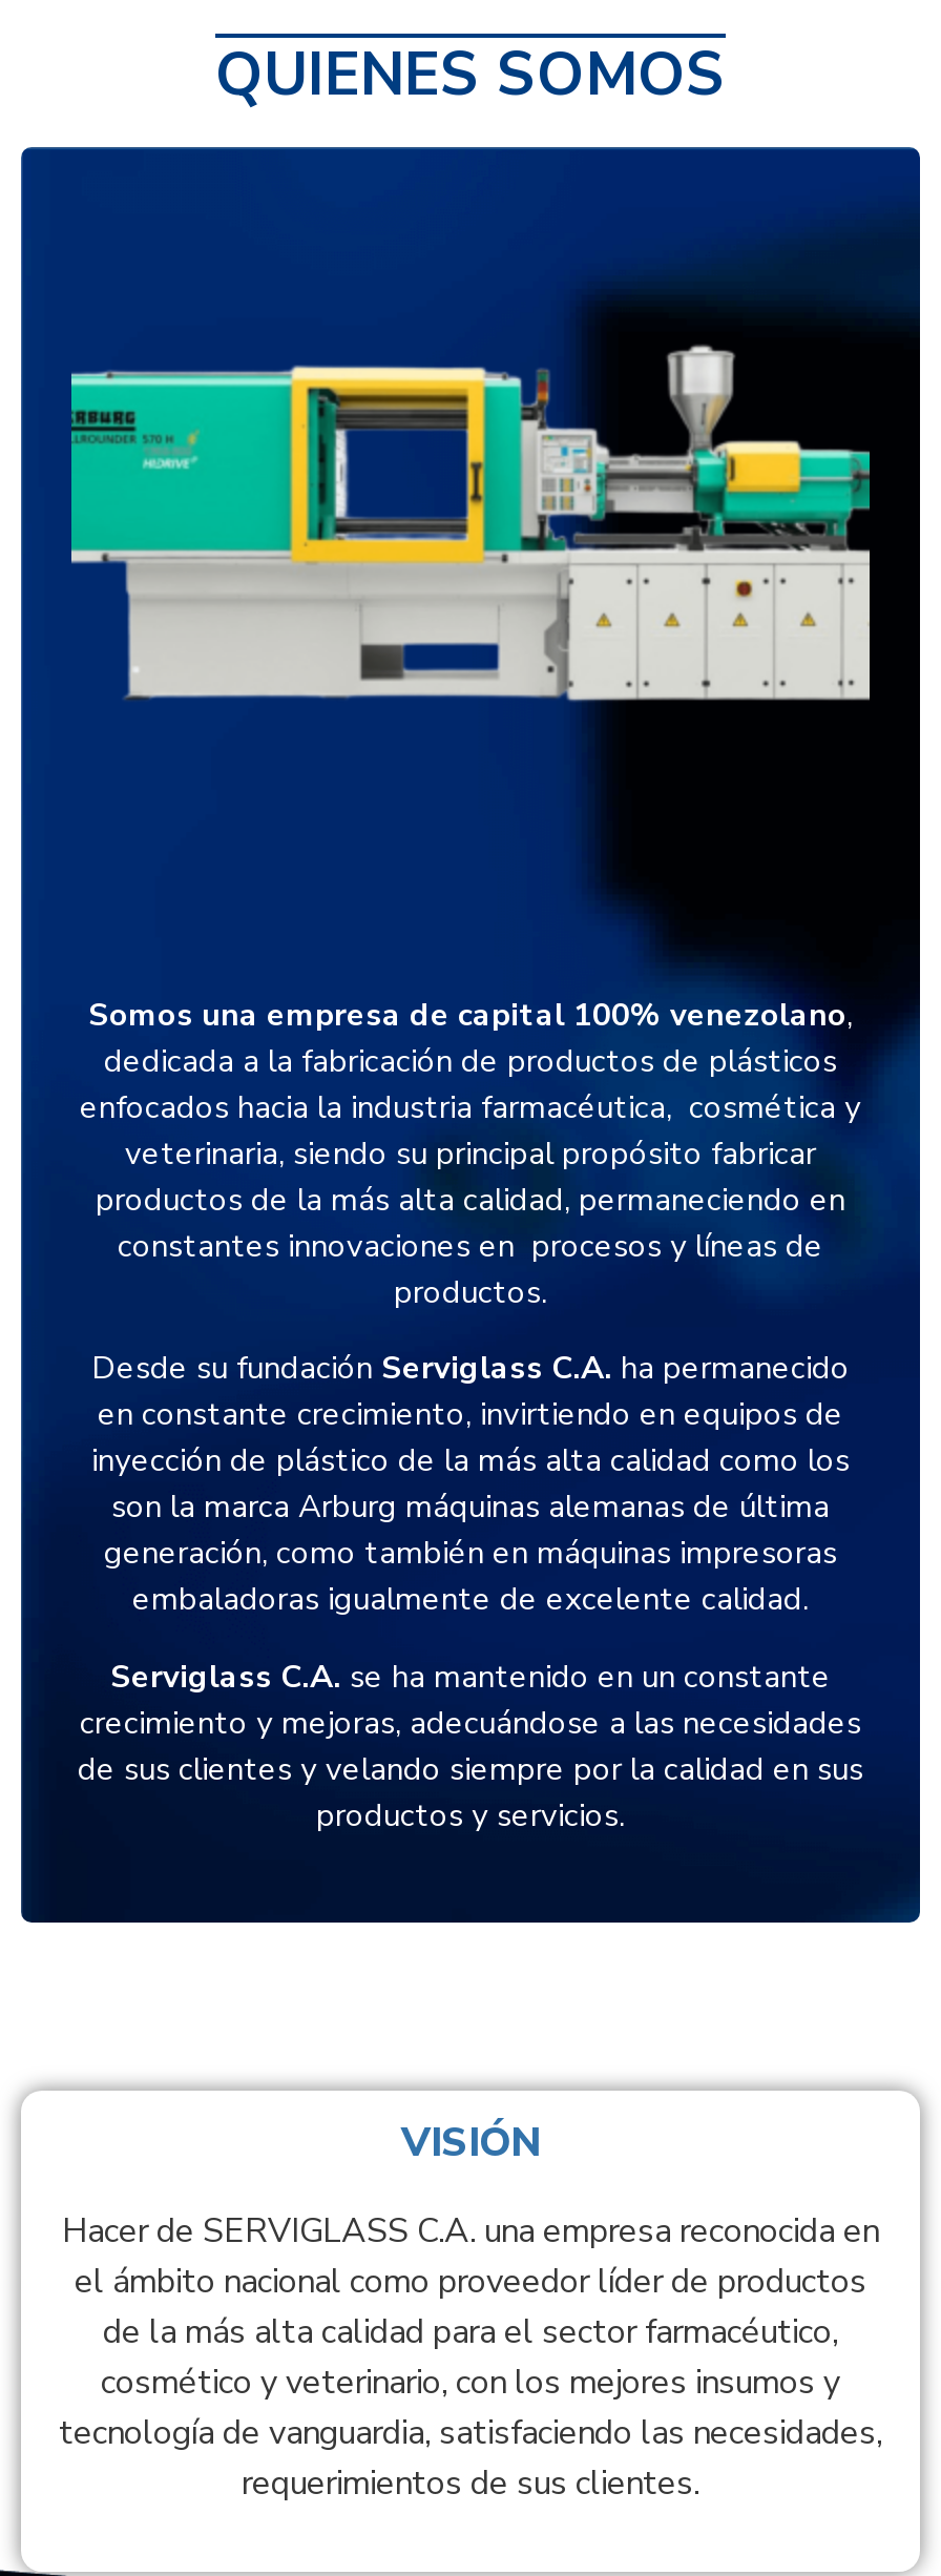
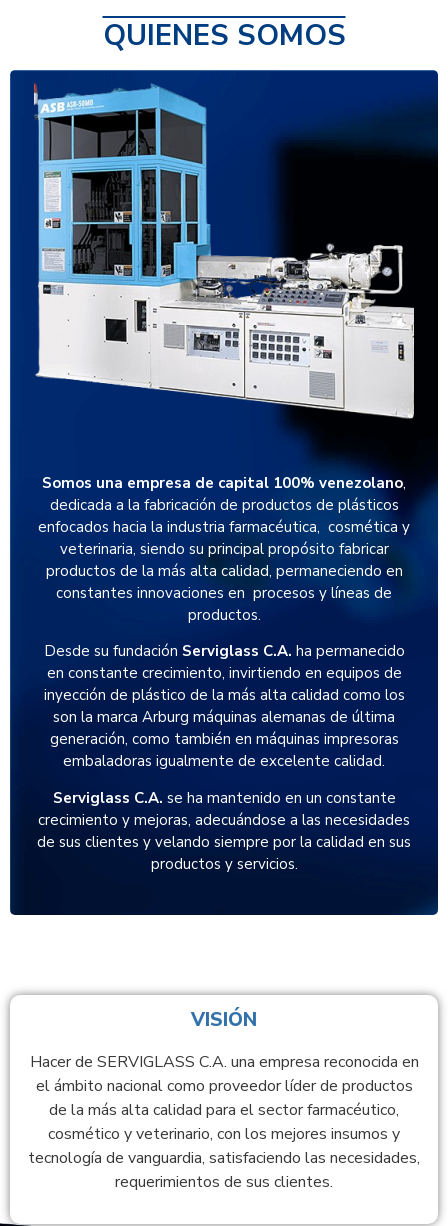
- [image]
+ [image]
